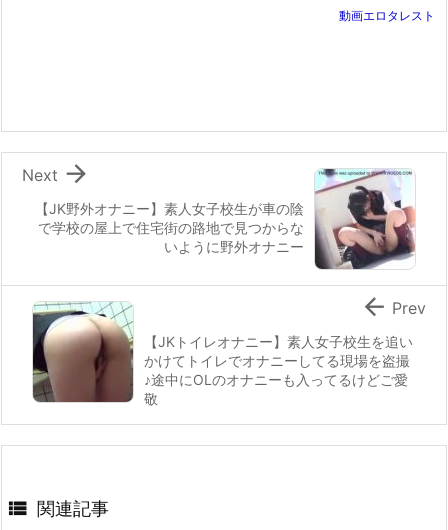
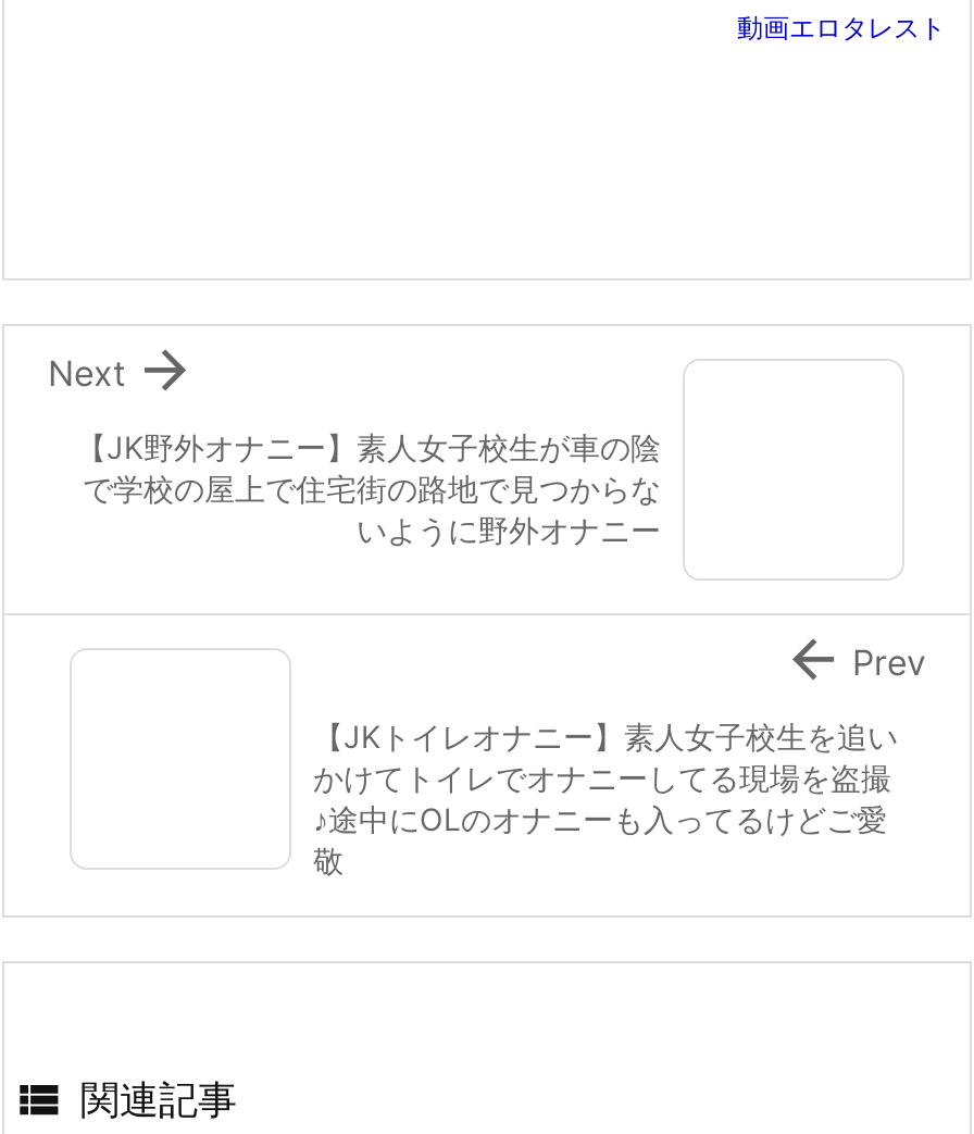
- [image]

- [image]
